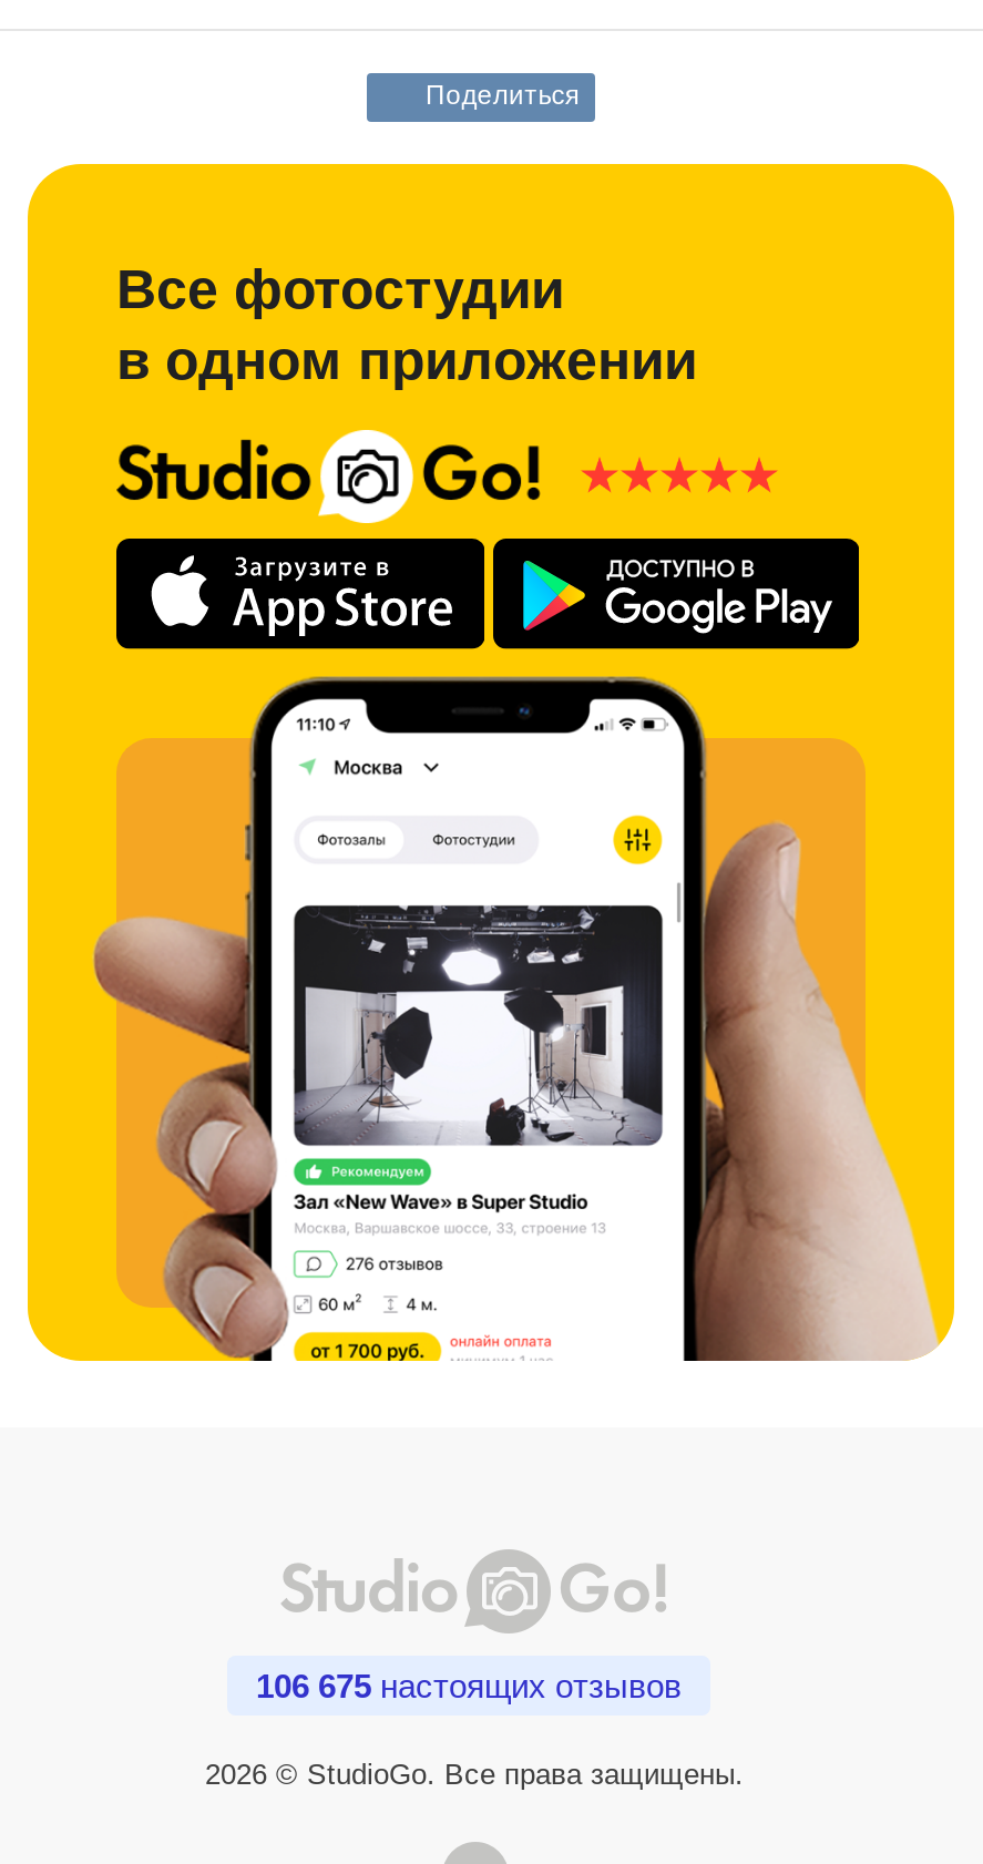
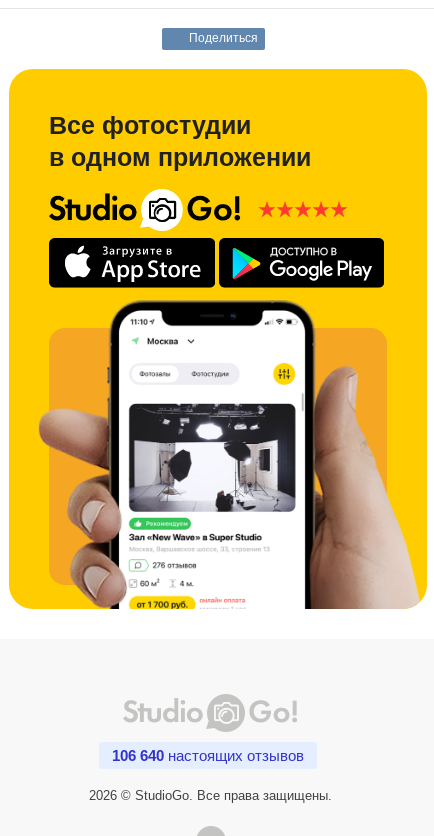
- 106 675 настоящих отзывов
+ 106 640 настоящих отзывов
